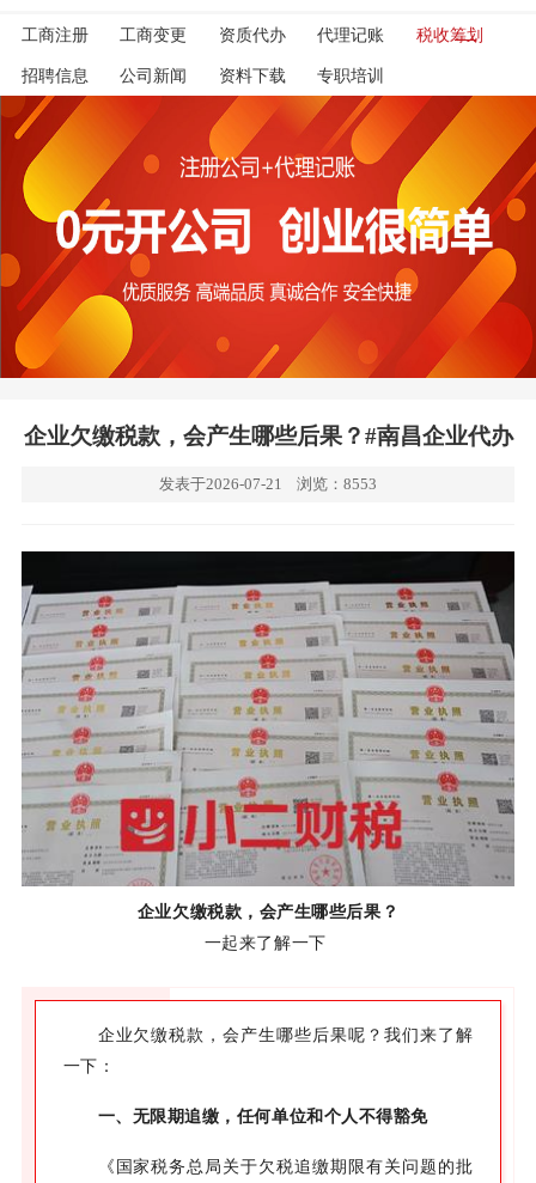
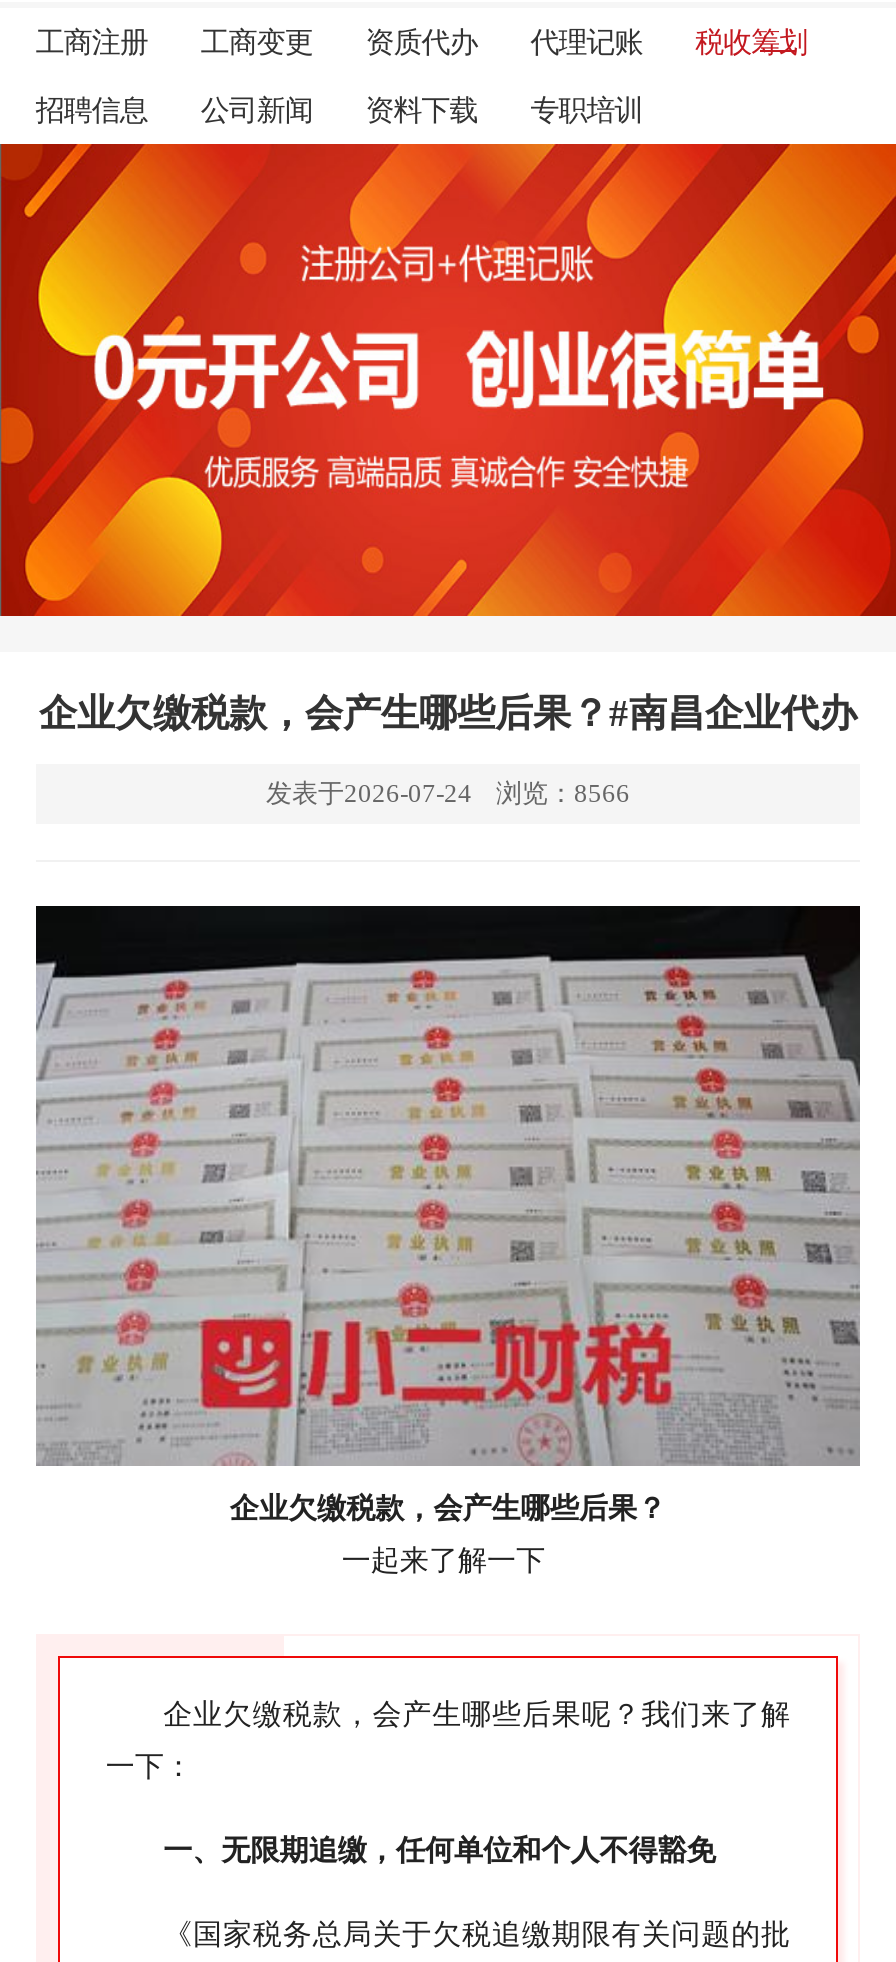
- 发表于2026-07-21
+ 发表于2026-07-24

- 浏览：8553
+ 浏览：8566
